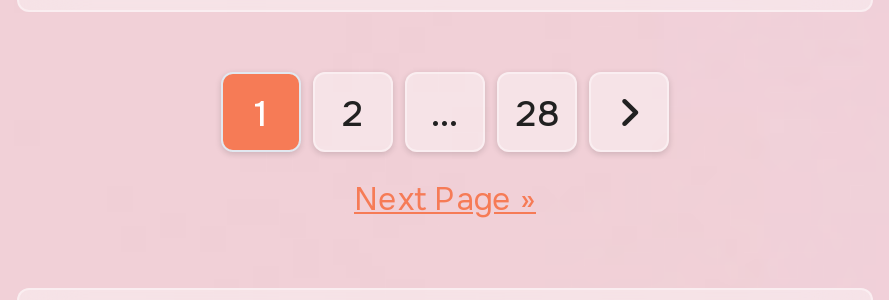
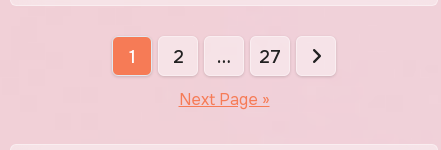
- 28
+ 27
